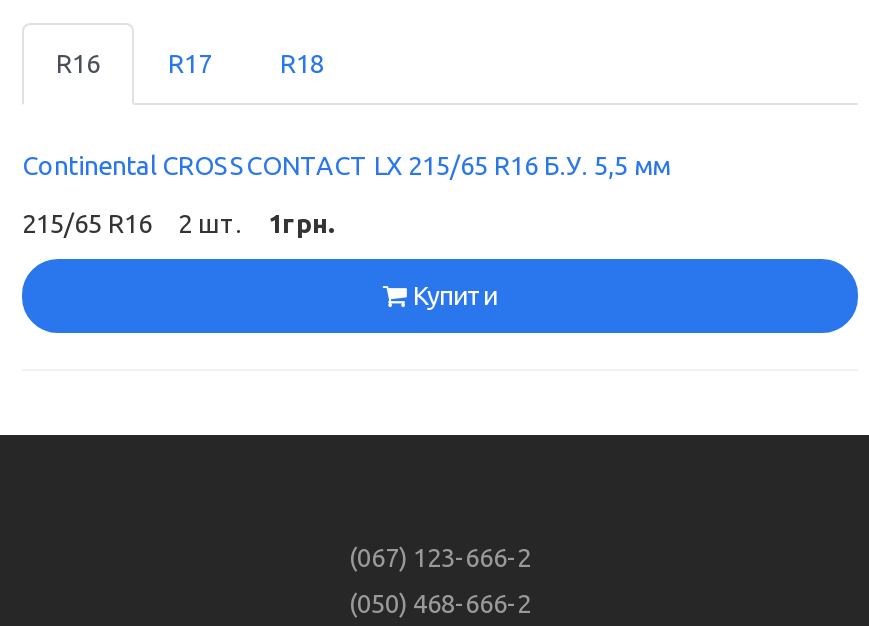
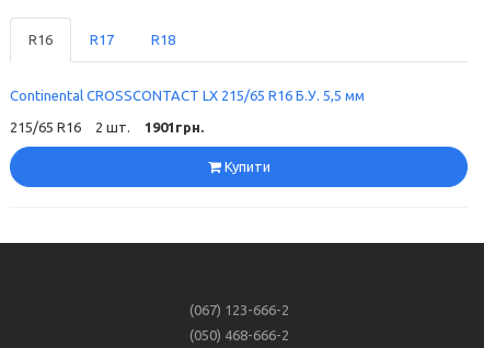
- 215/65 R16 2 шт. 1грн.
+ 215/65 R16 2 шт. 1901грн.
